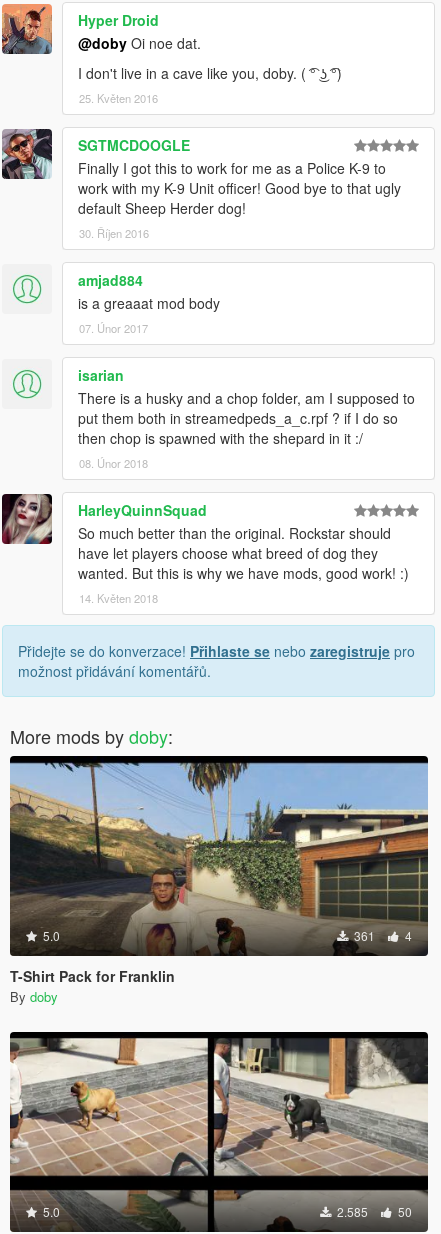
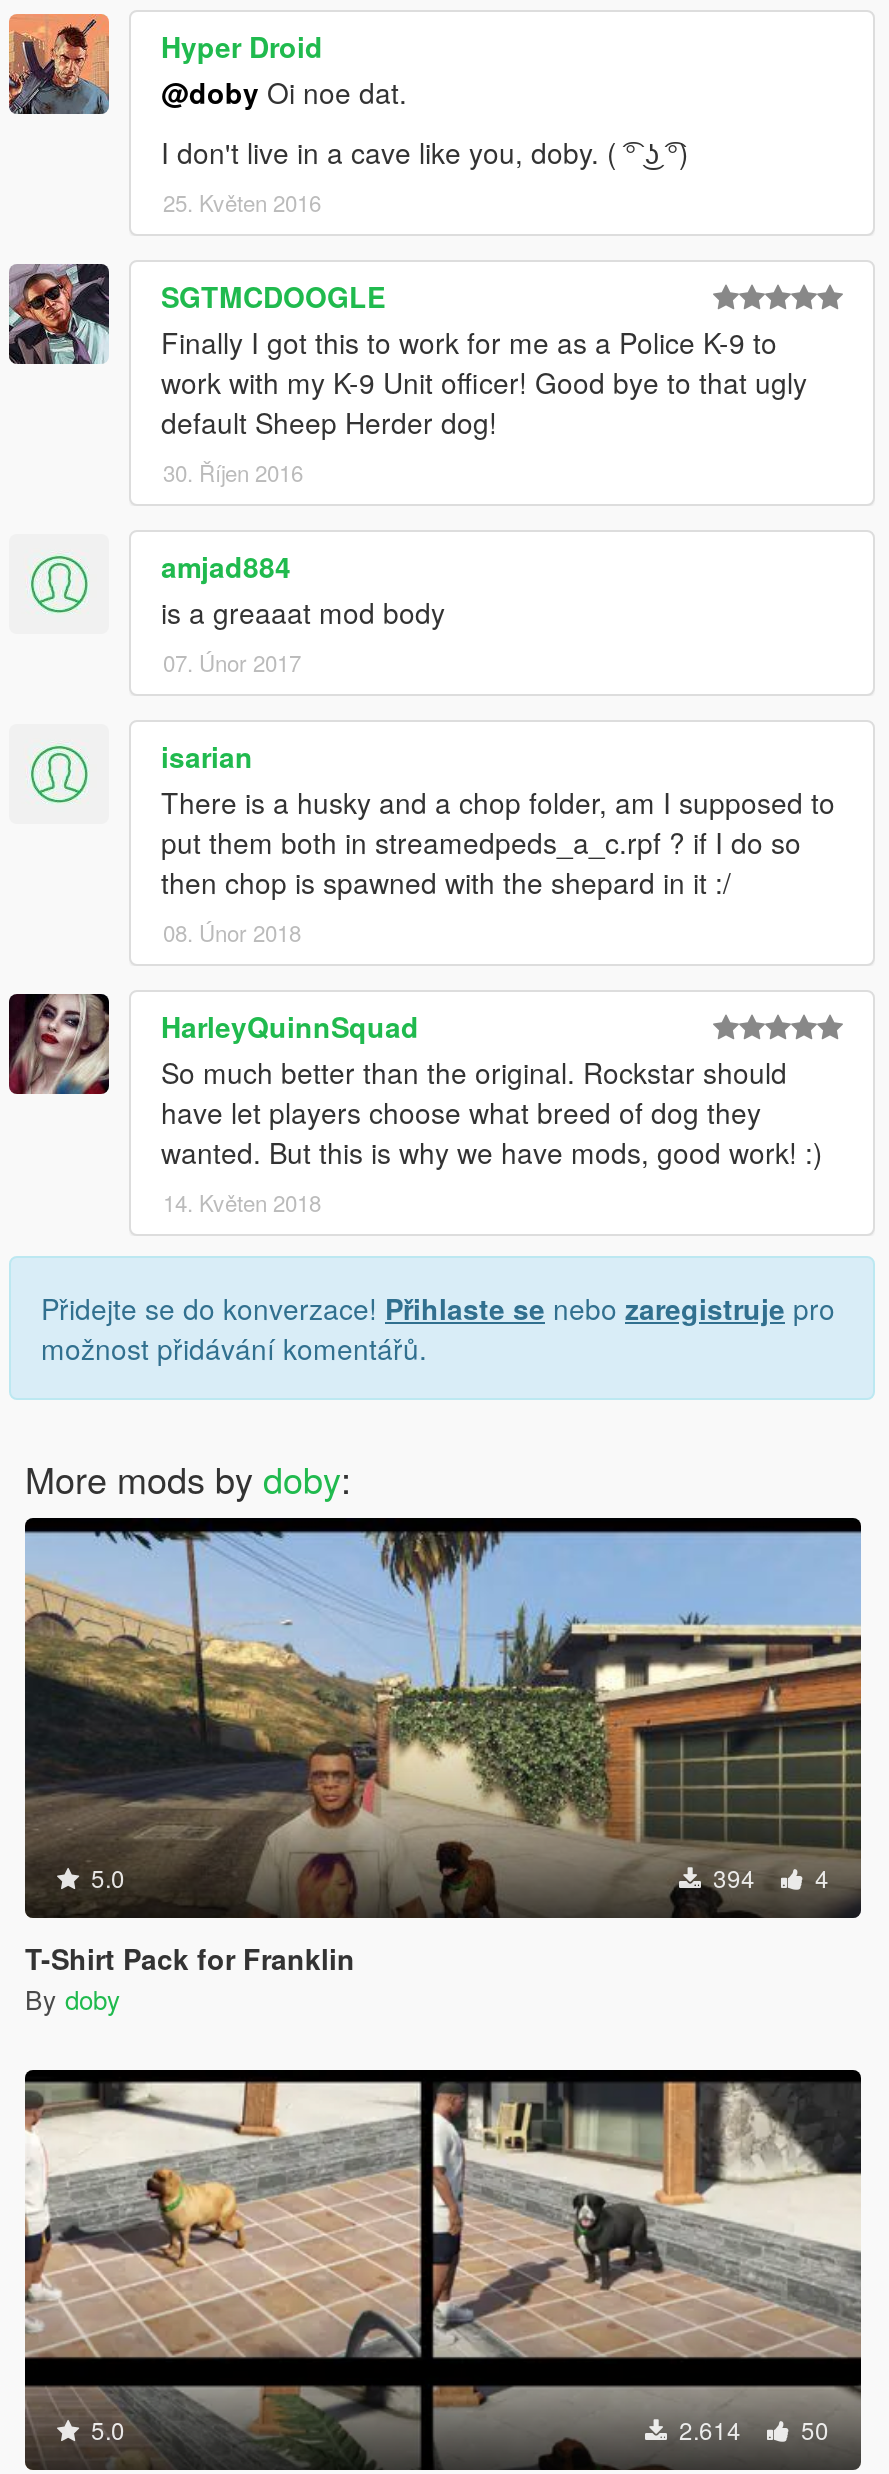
- 361 4
+ 394 4

- 2.585 50
+ 2.614 50
